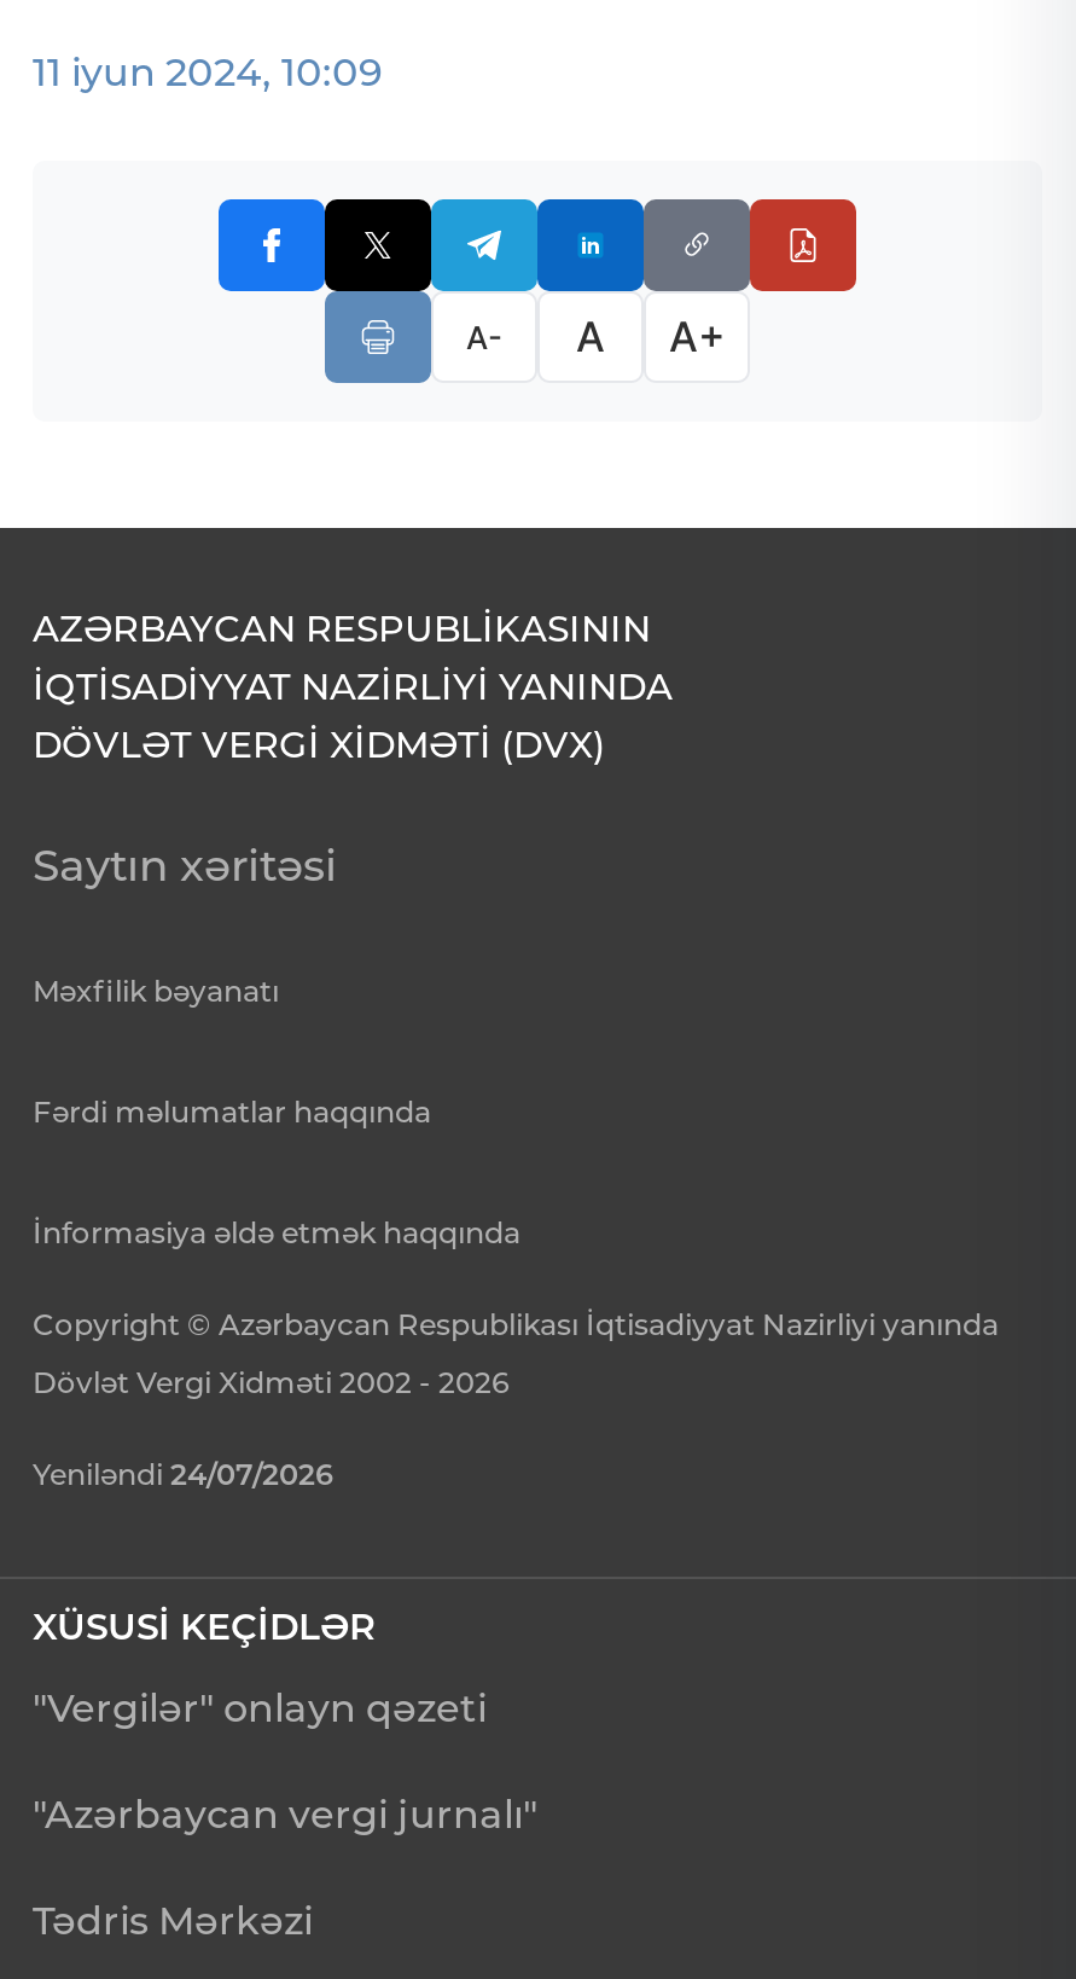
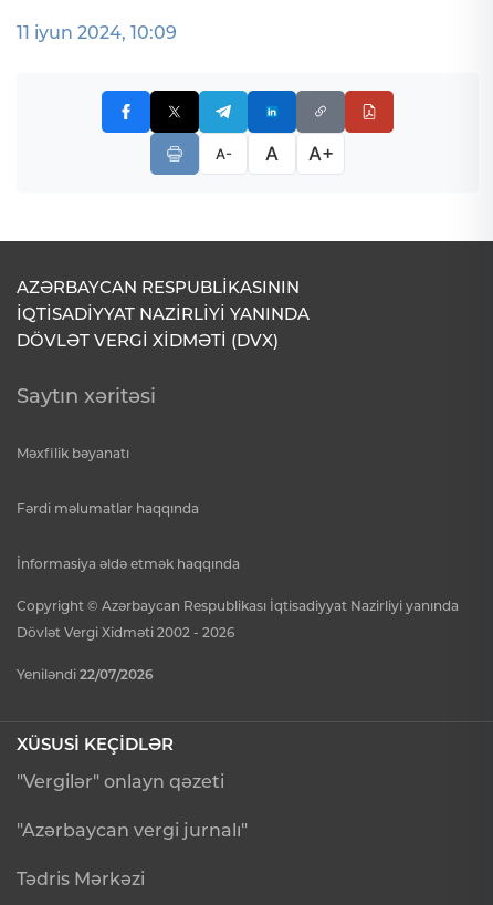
- Yeniləndi 24/07/2026
+ Yeniləndi 22/07/2026
